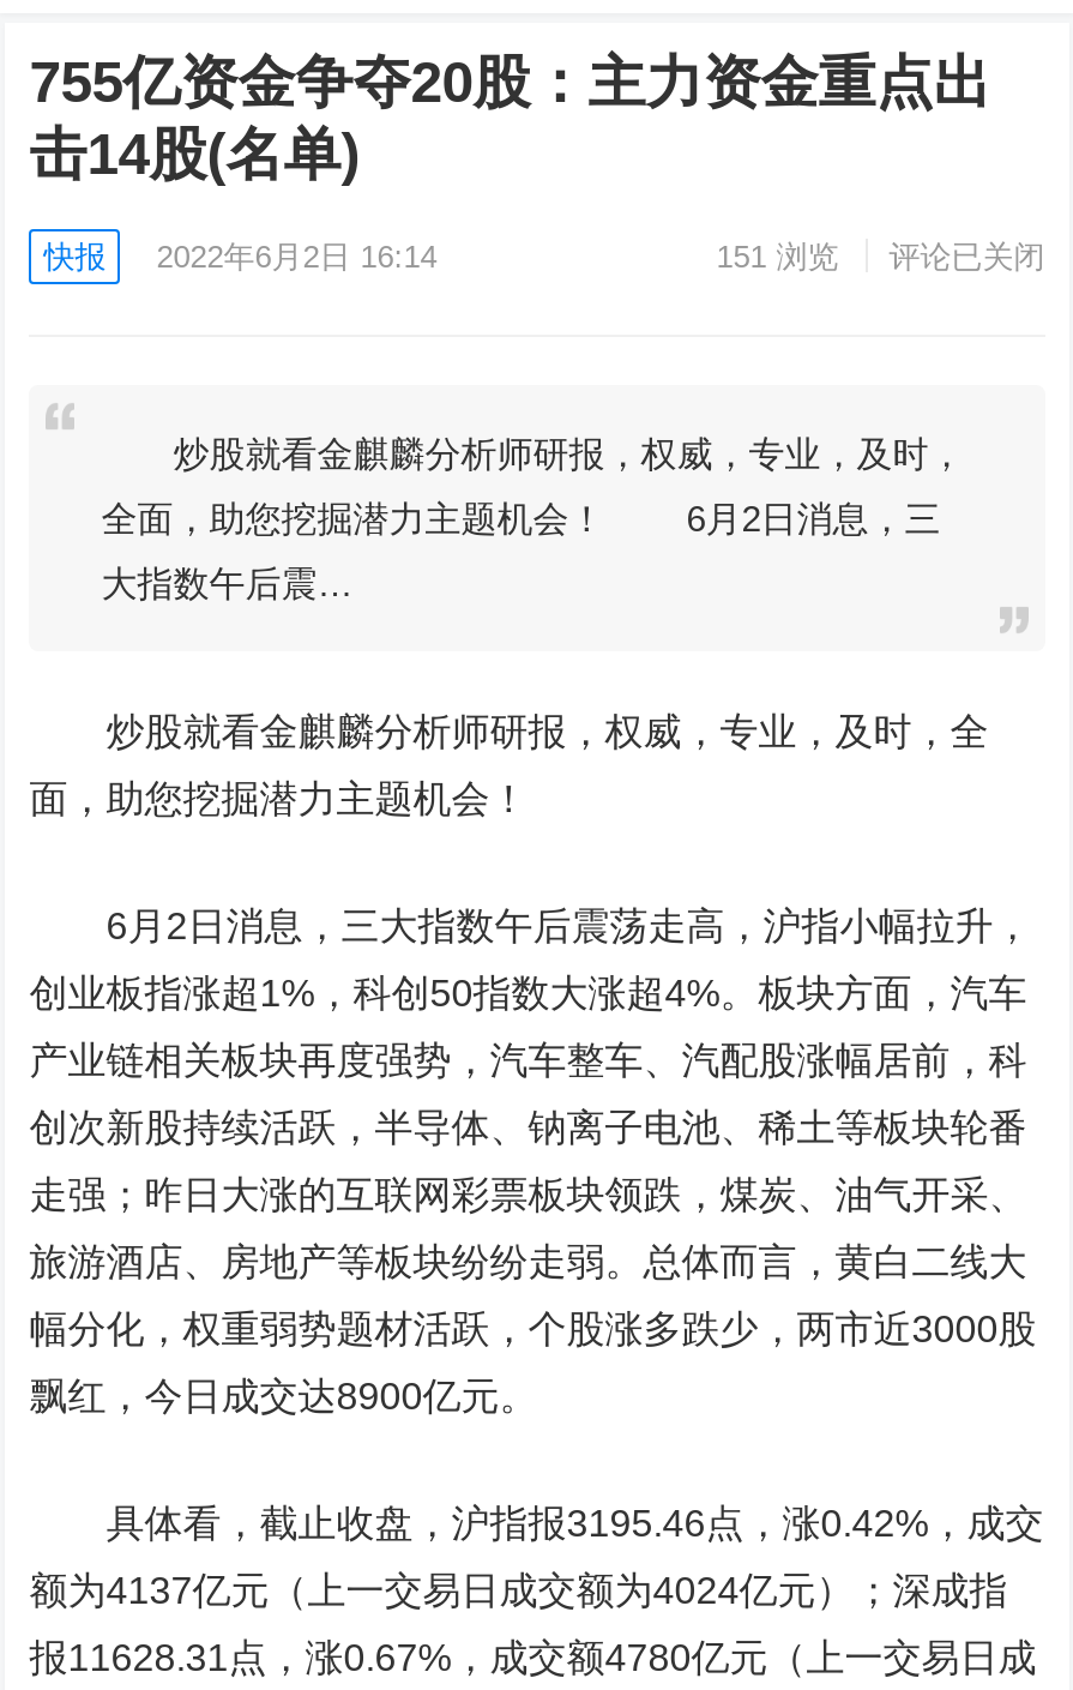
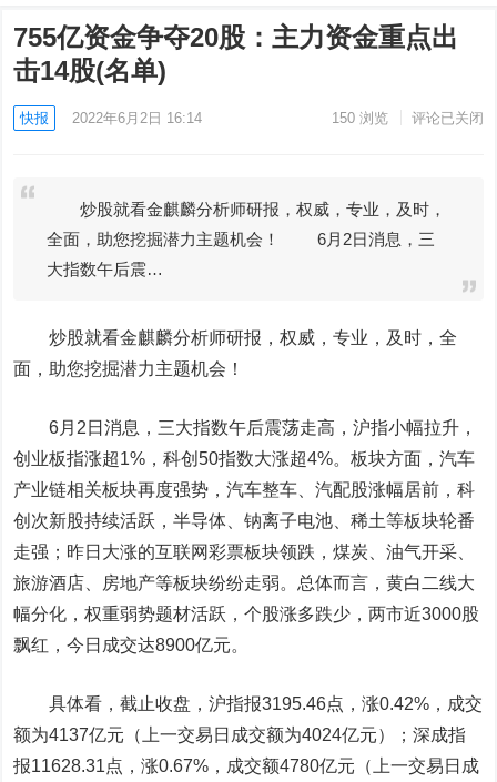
- 151浏览 评论已关闭
+ 150浏览 评论已关闭
